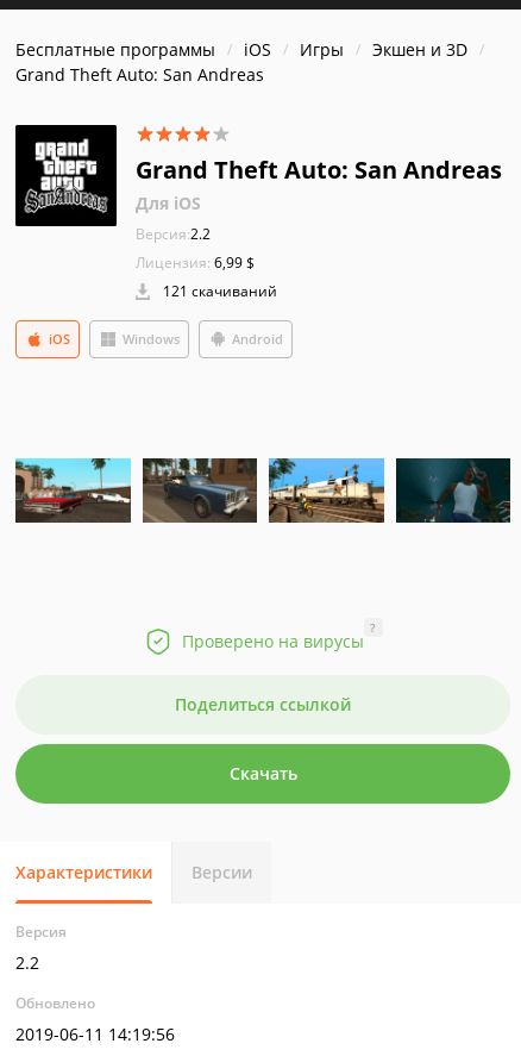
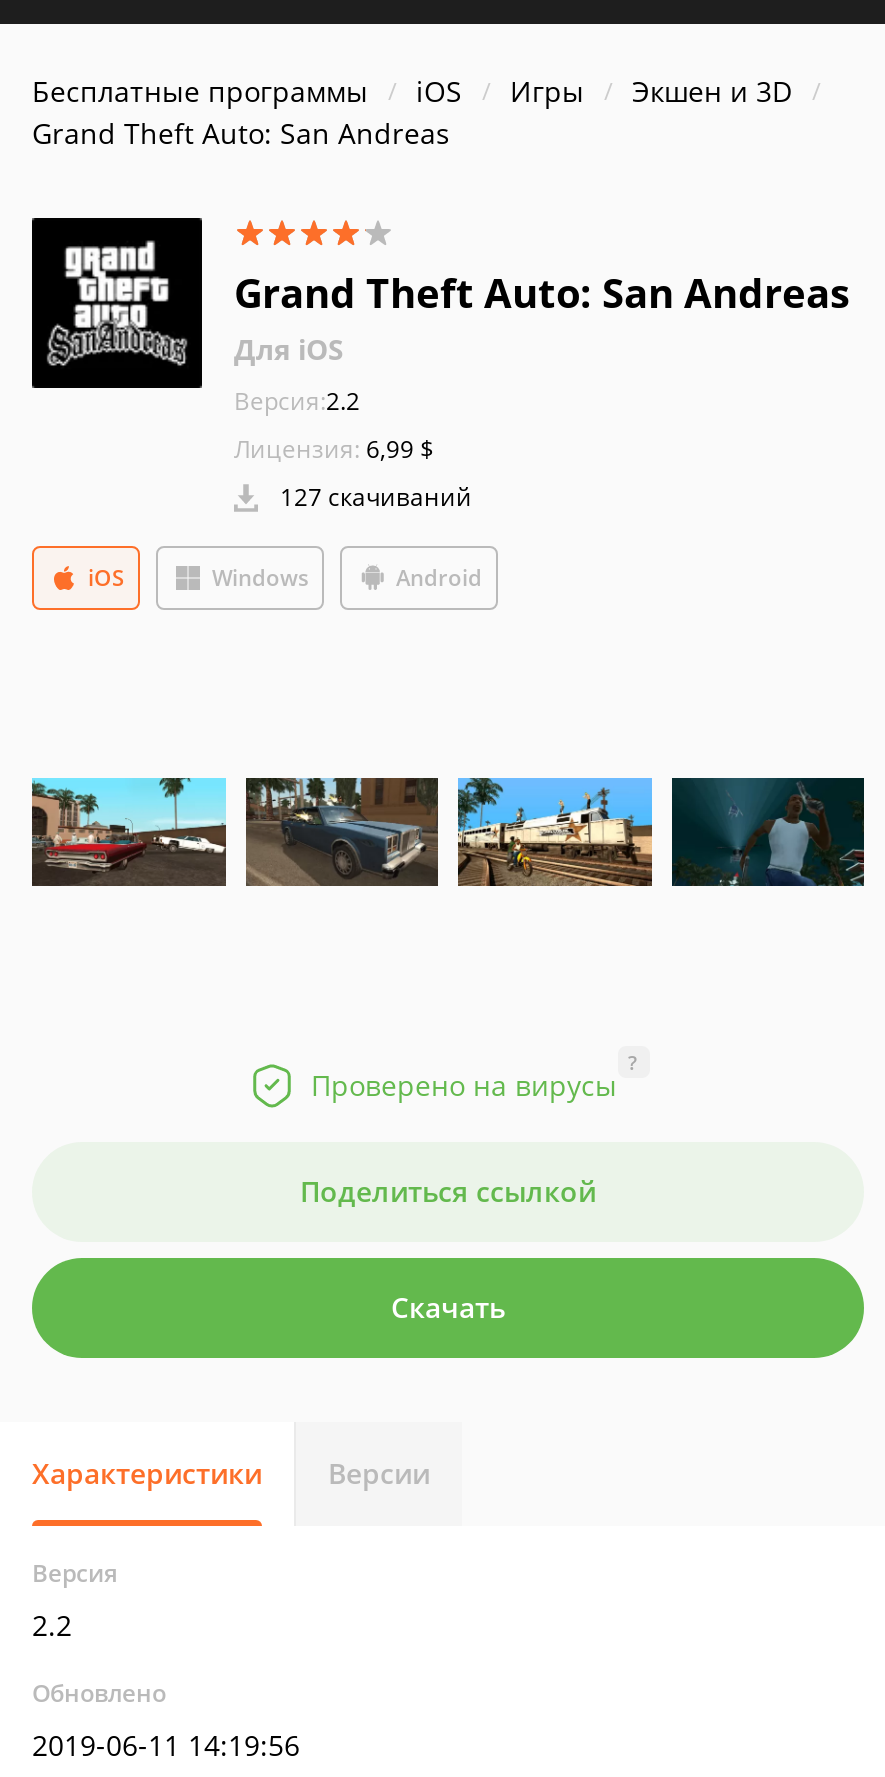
- 121 скачиваний
+ 127 скачиваний
